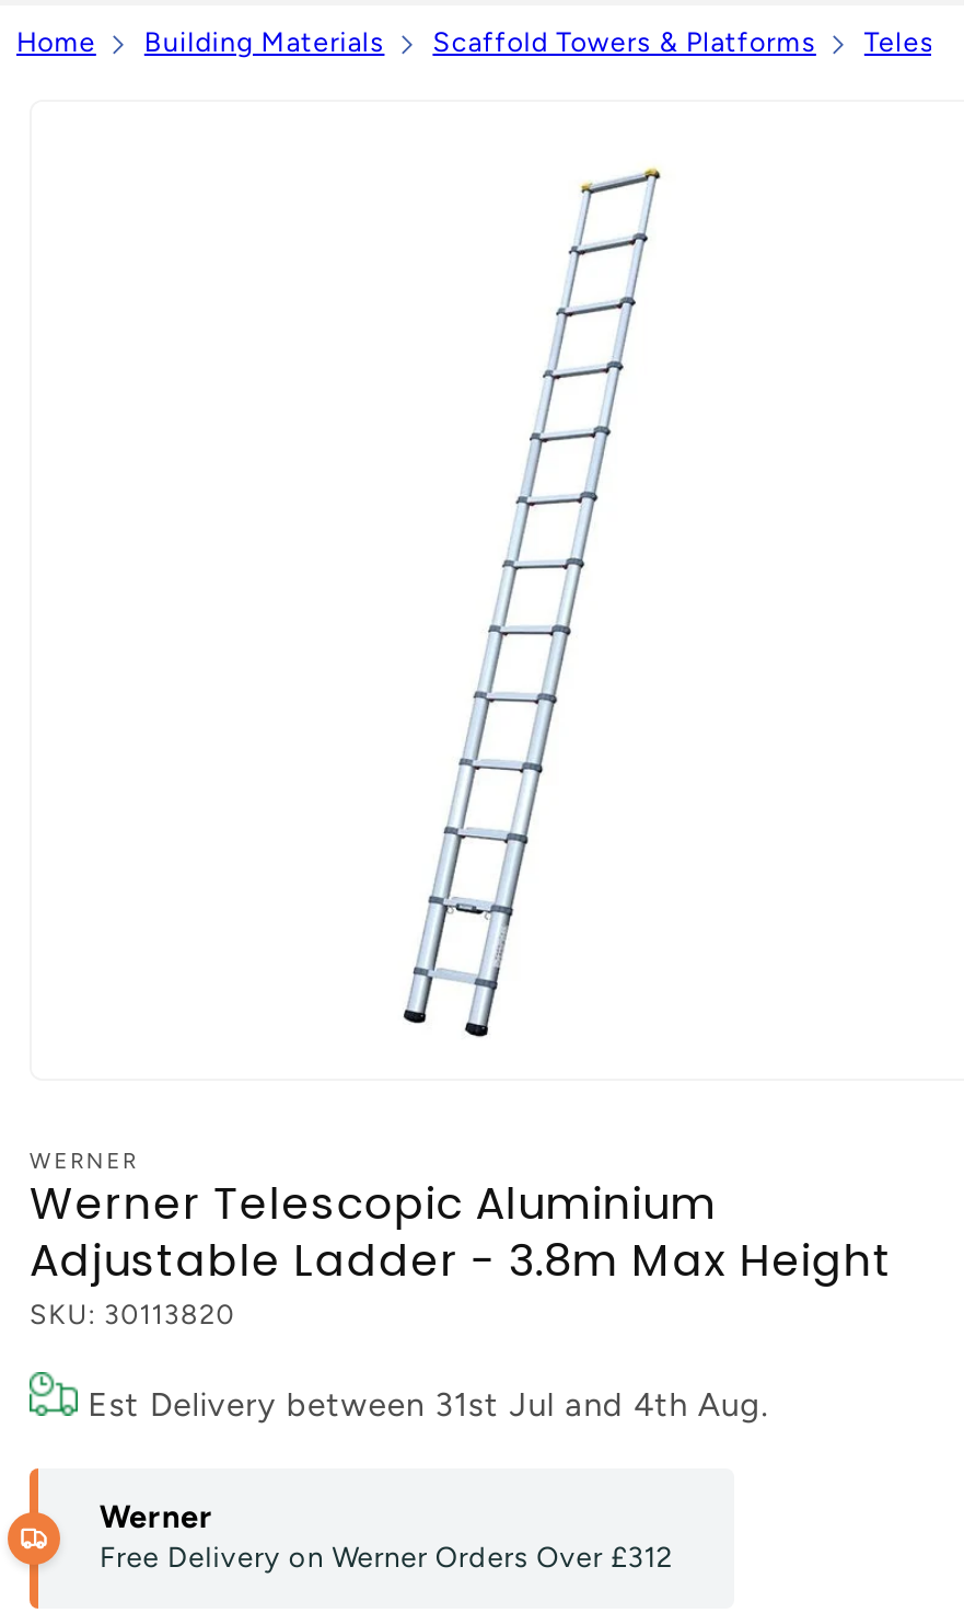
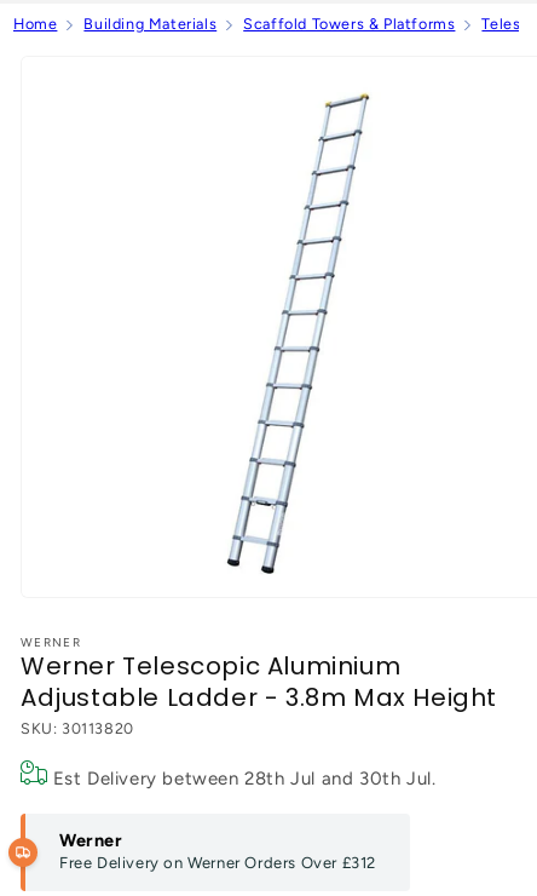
- Est Delivery between 31st Jul and 4th Aug.
+ Est Delivery between 28th Jul and 30th Jul.
